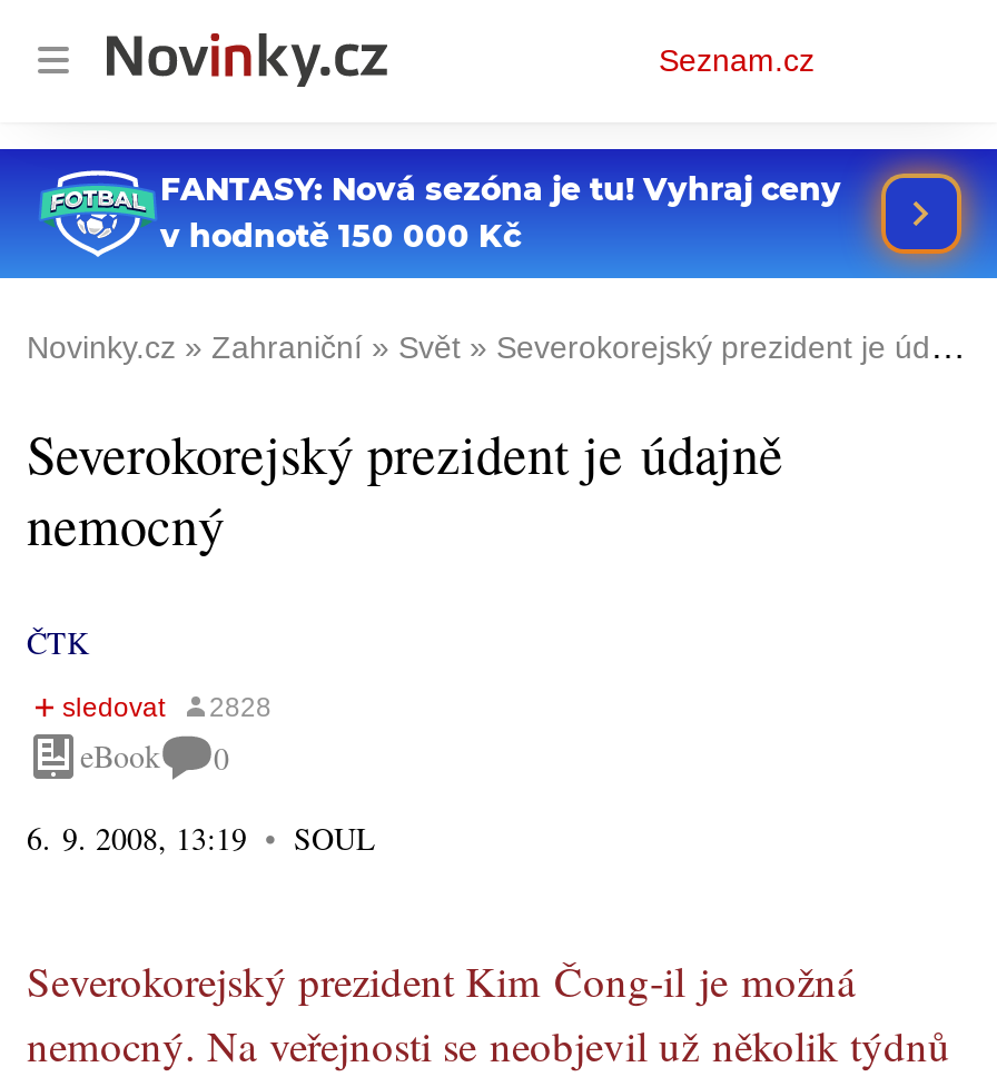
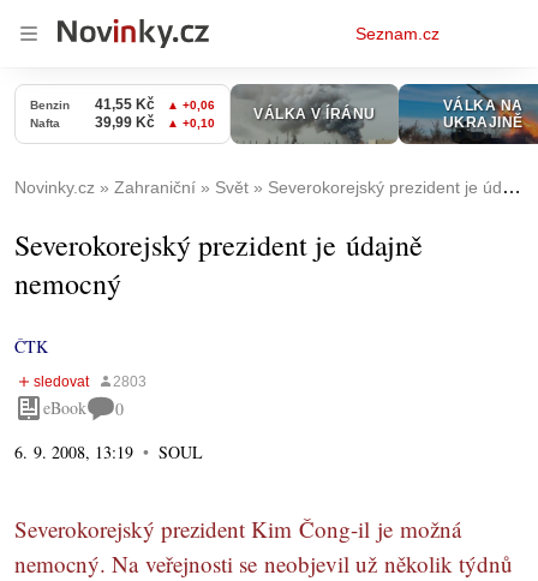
- [image]
+ [image]
